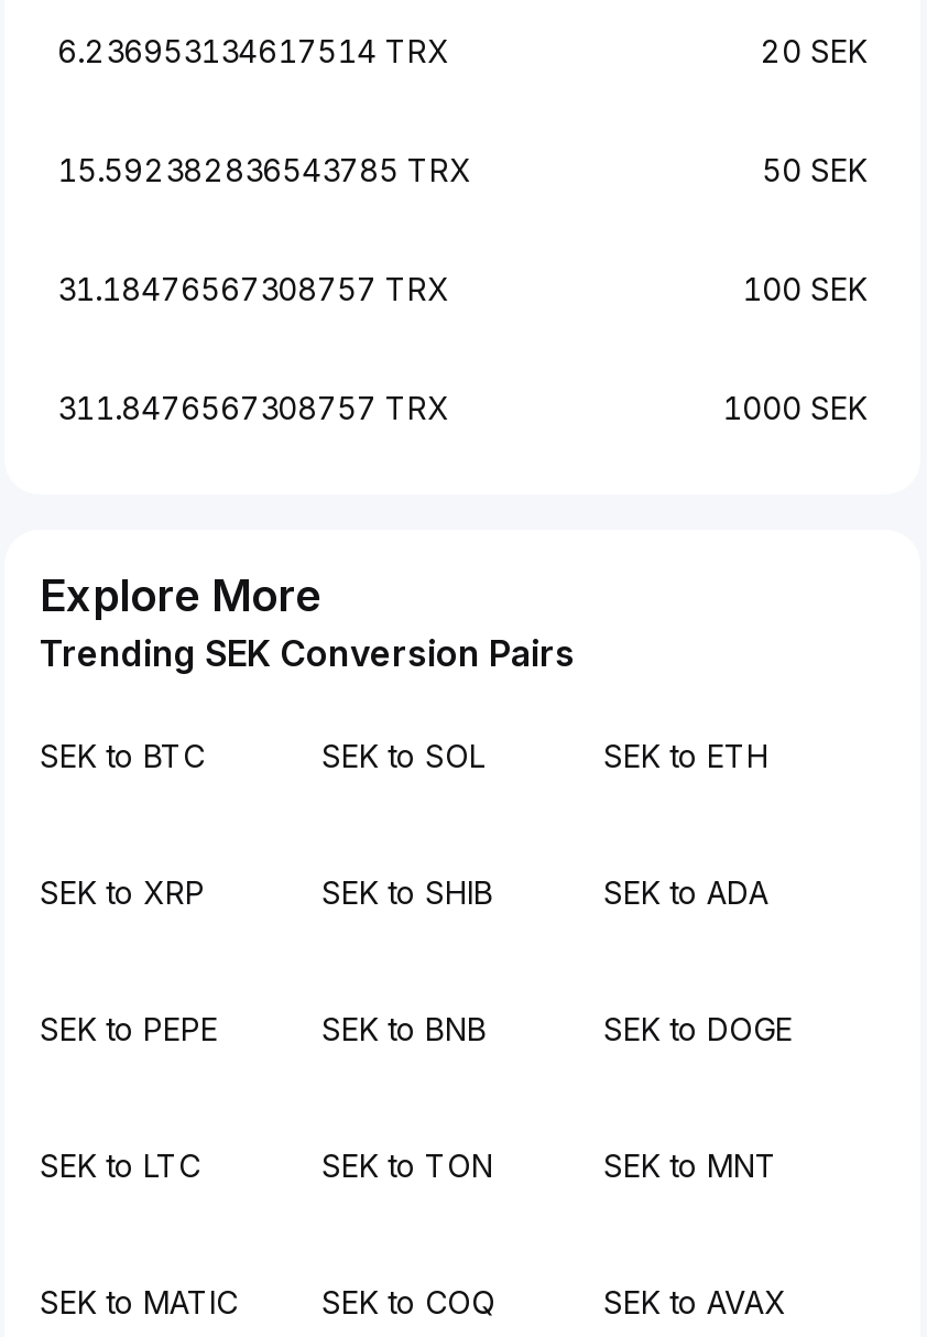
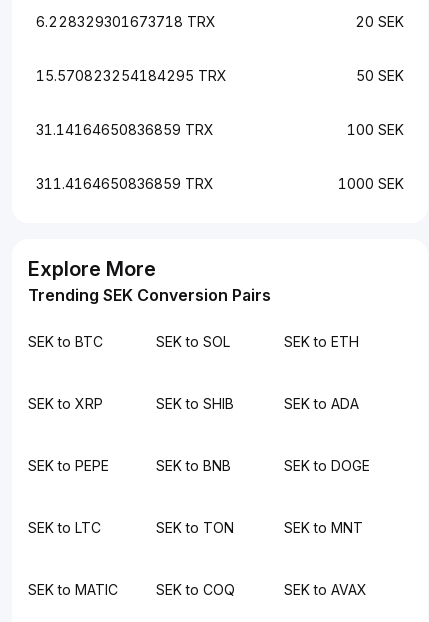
- 6.236953134617514 TRX
+ 6.228329301673718 TRX

- 15.592382836543785 TRX
+ 15.570823254184295 TRX

- 31.18476567308757 TRX
+ 31.14164650836859 TRX

- 311.8476567308757 TRX
+ 311.4164650836859 TRX
